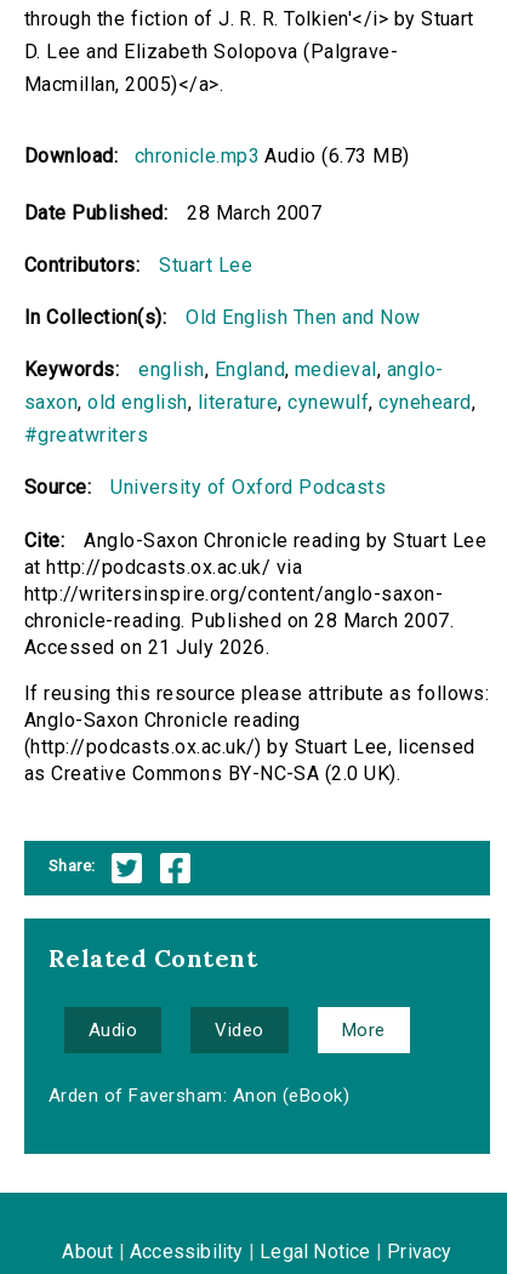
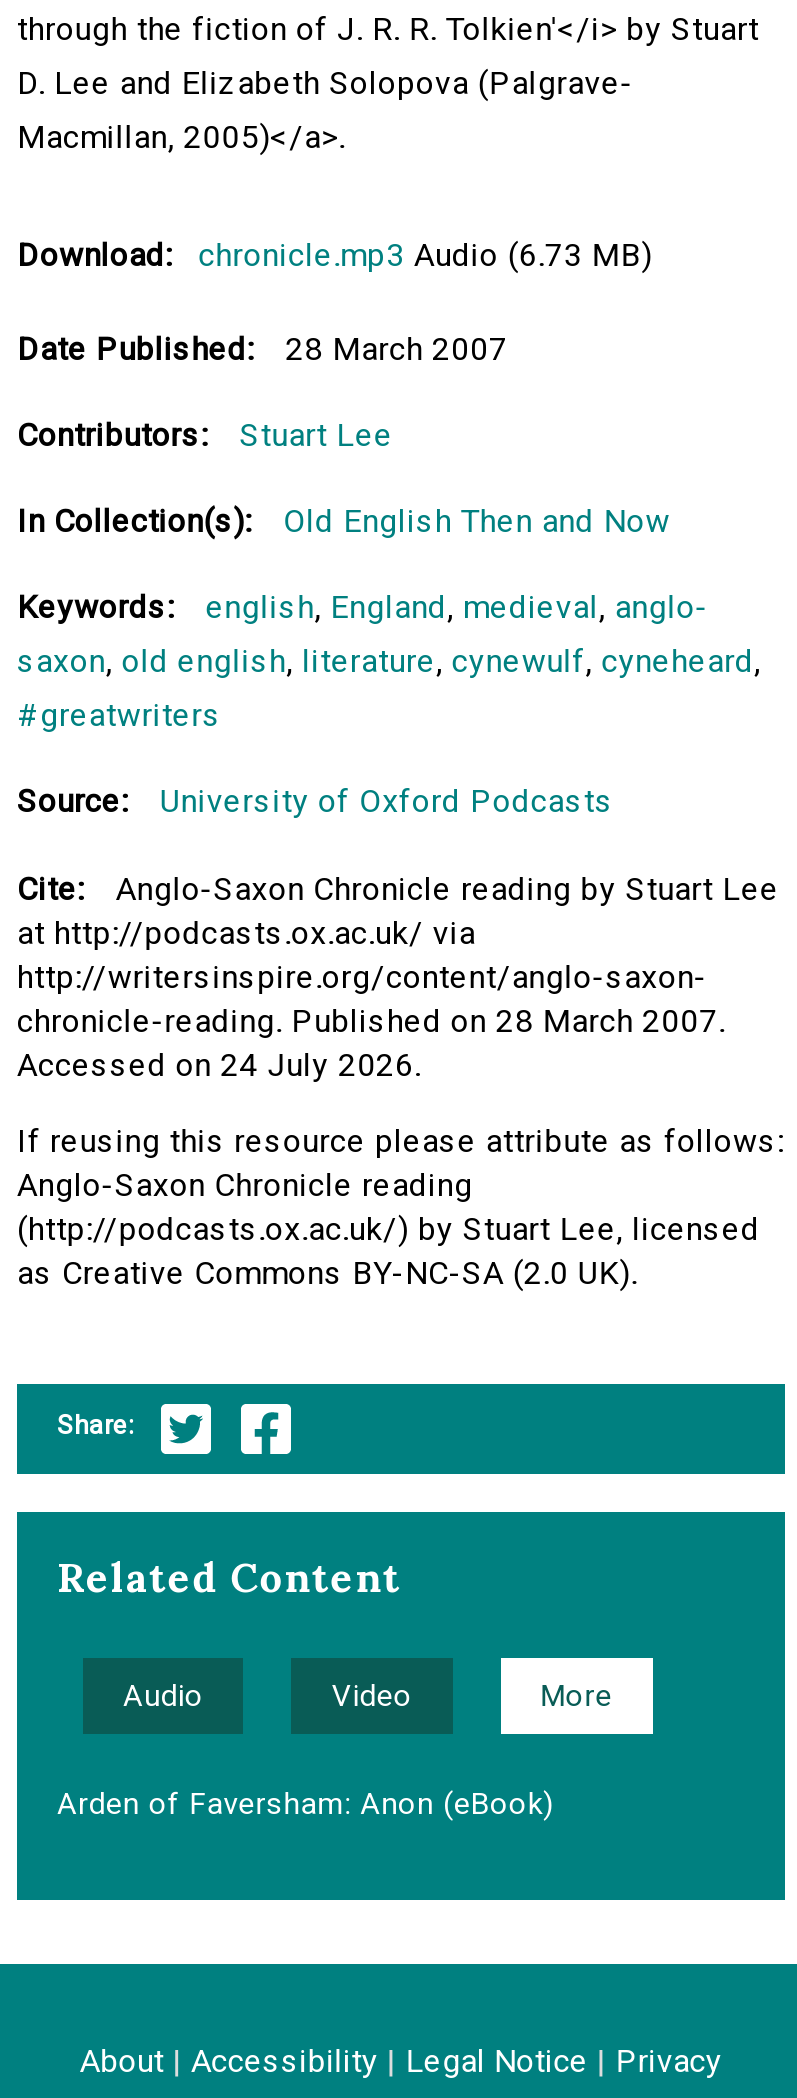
- Accessed on 21 July 2026.
+ Accessed on 24 July 2026.
